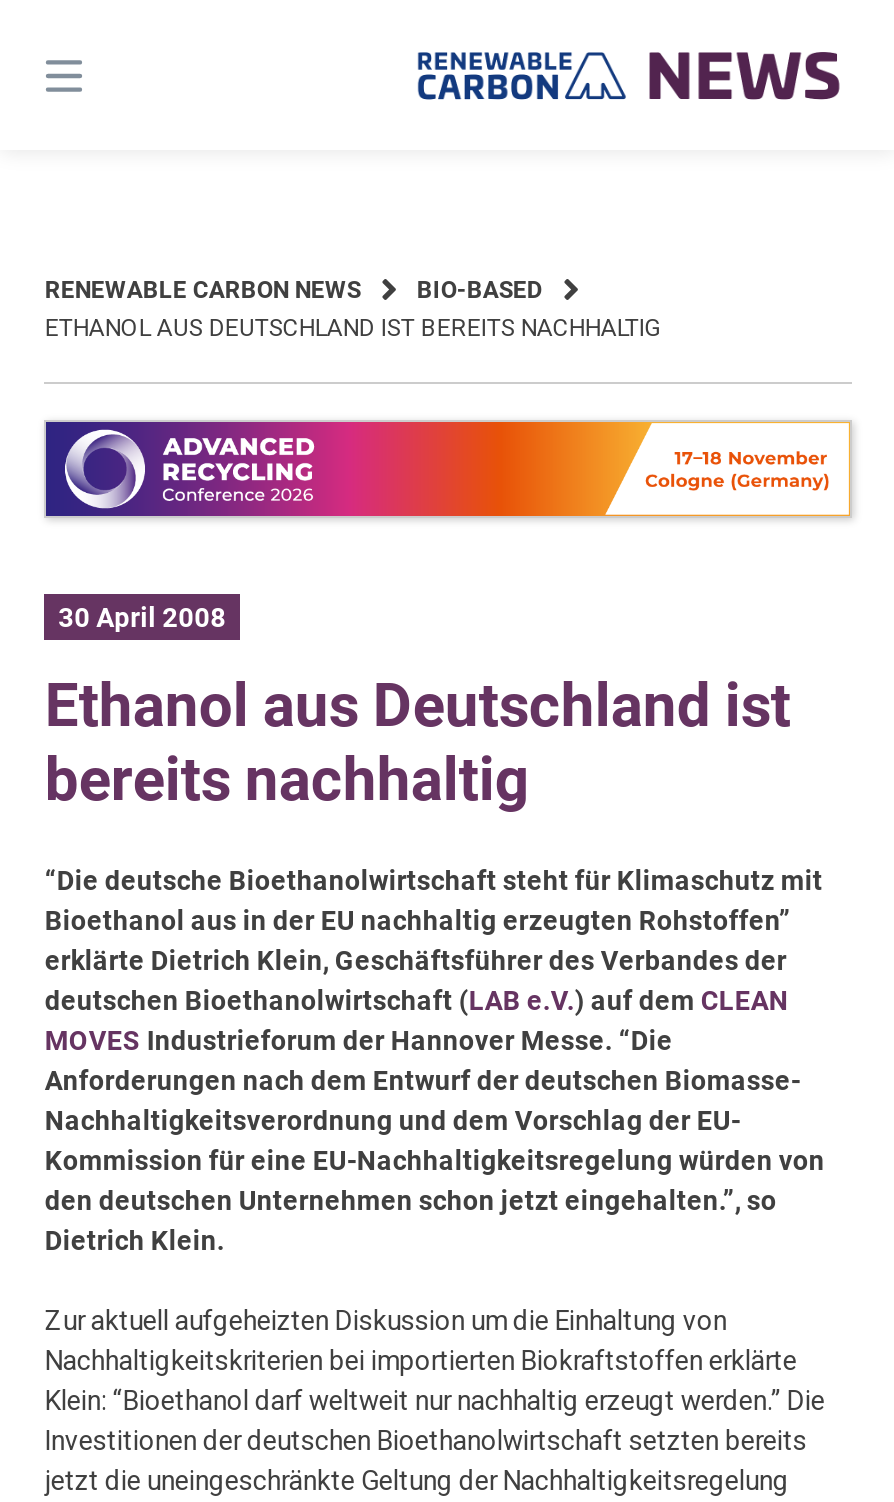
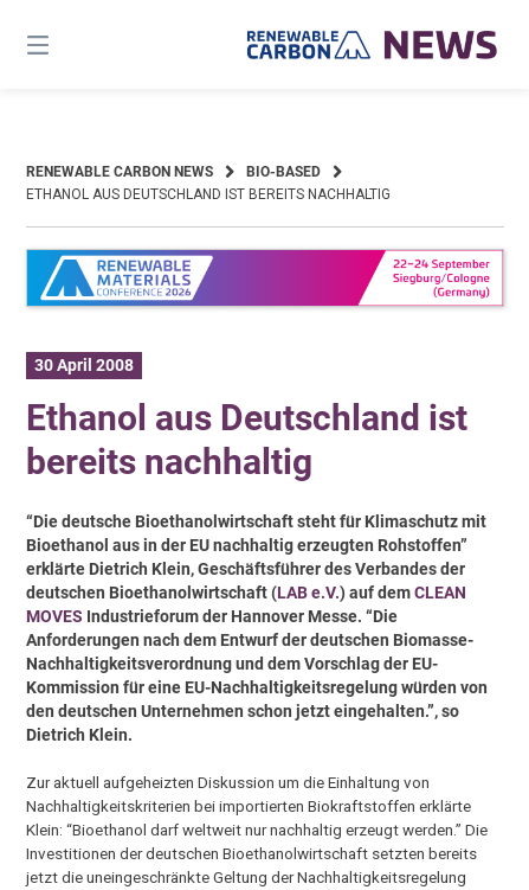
- [image]
+ [image]
